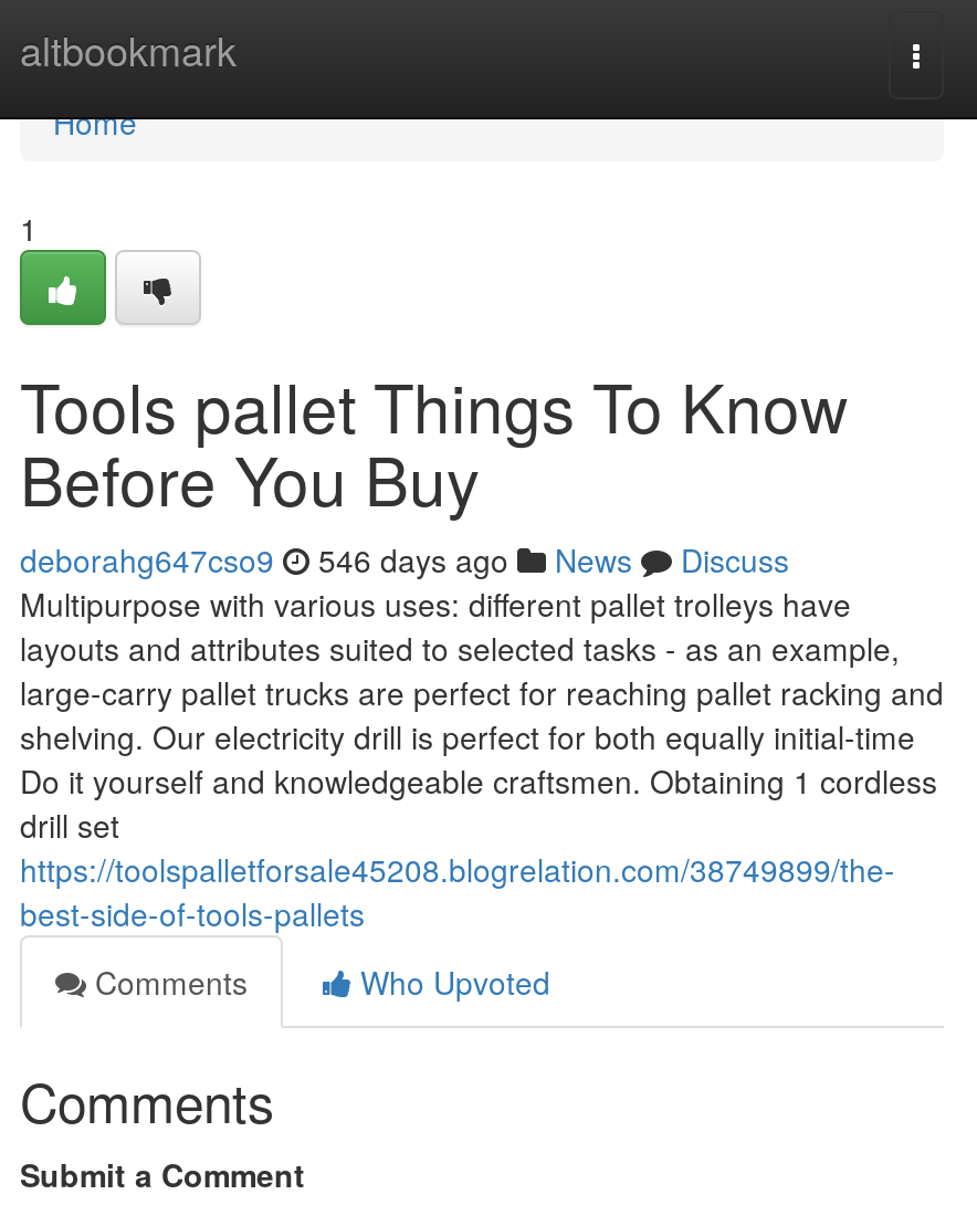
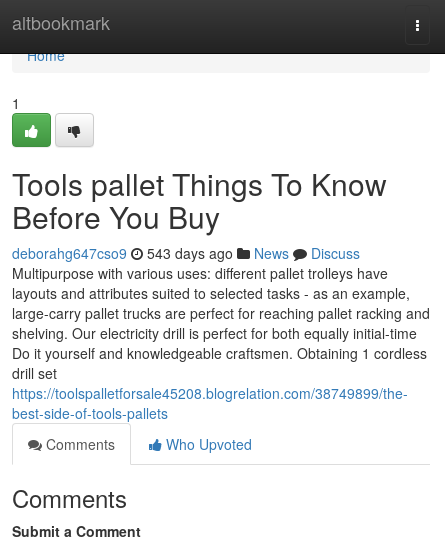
- deborahg647cso9 546 days ago News Discuss
+ deborahg647cso9 543 days ago News Discuss
